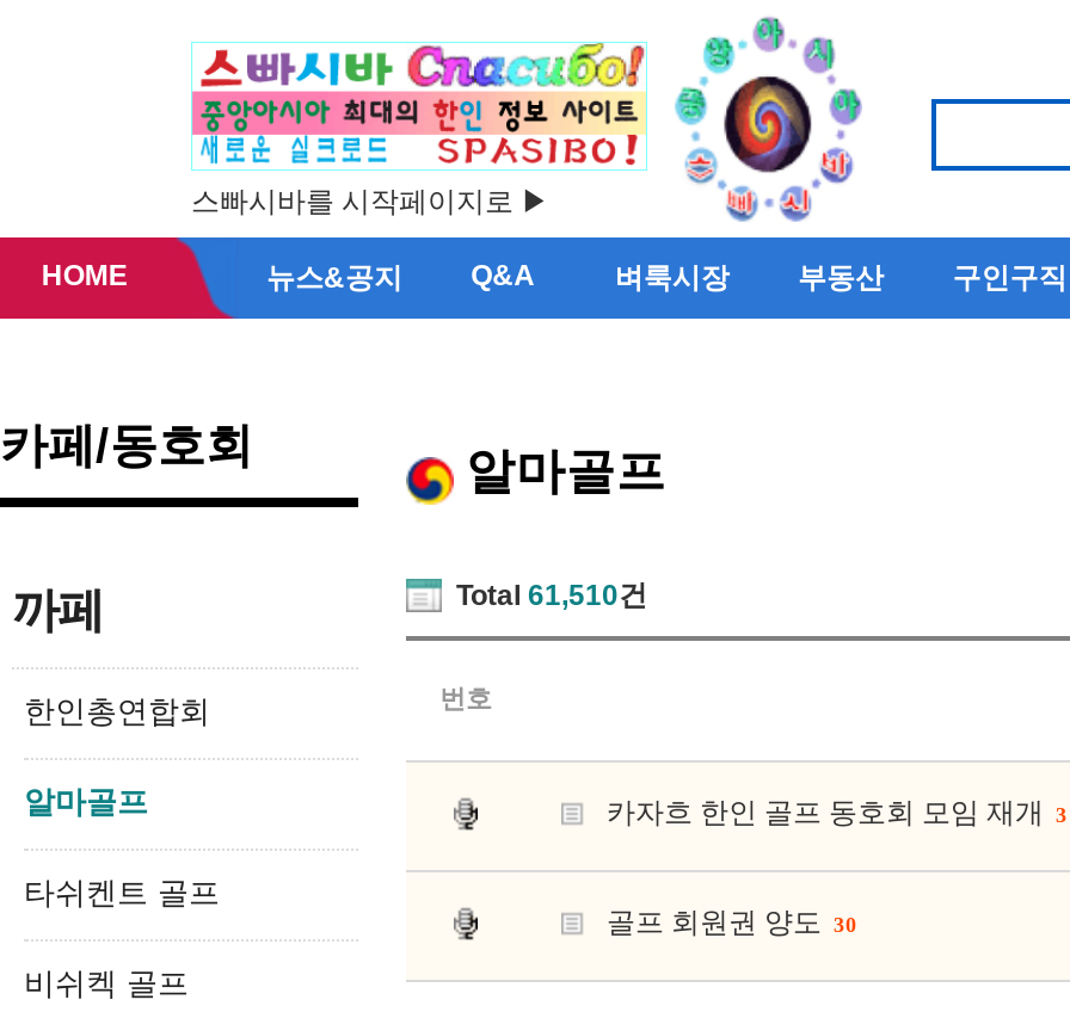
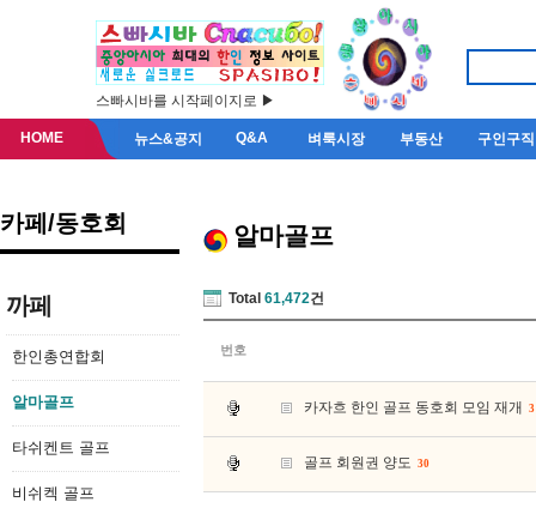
- Total 61,510건
+ Total 61,472건
